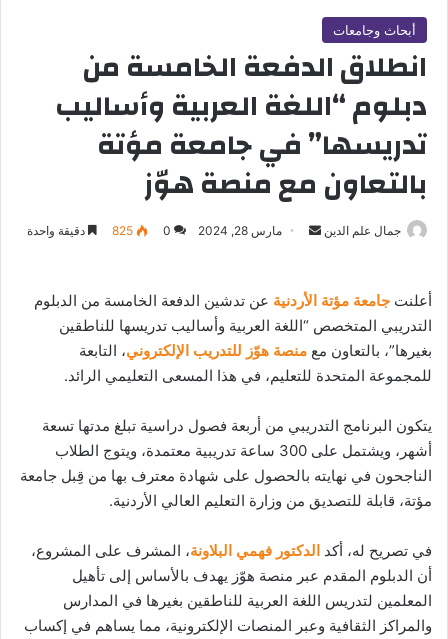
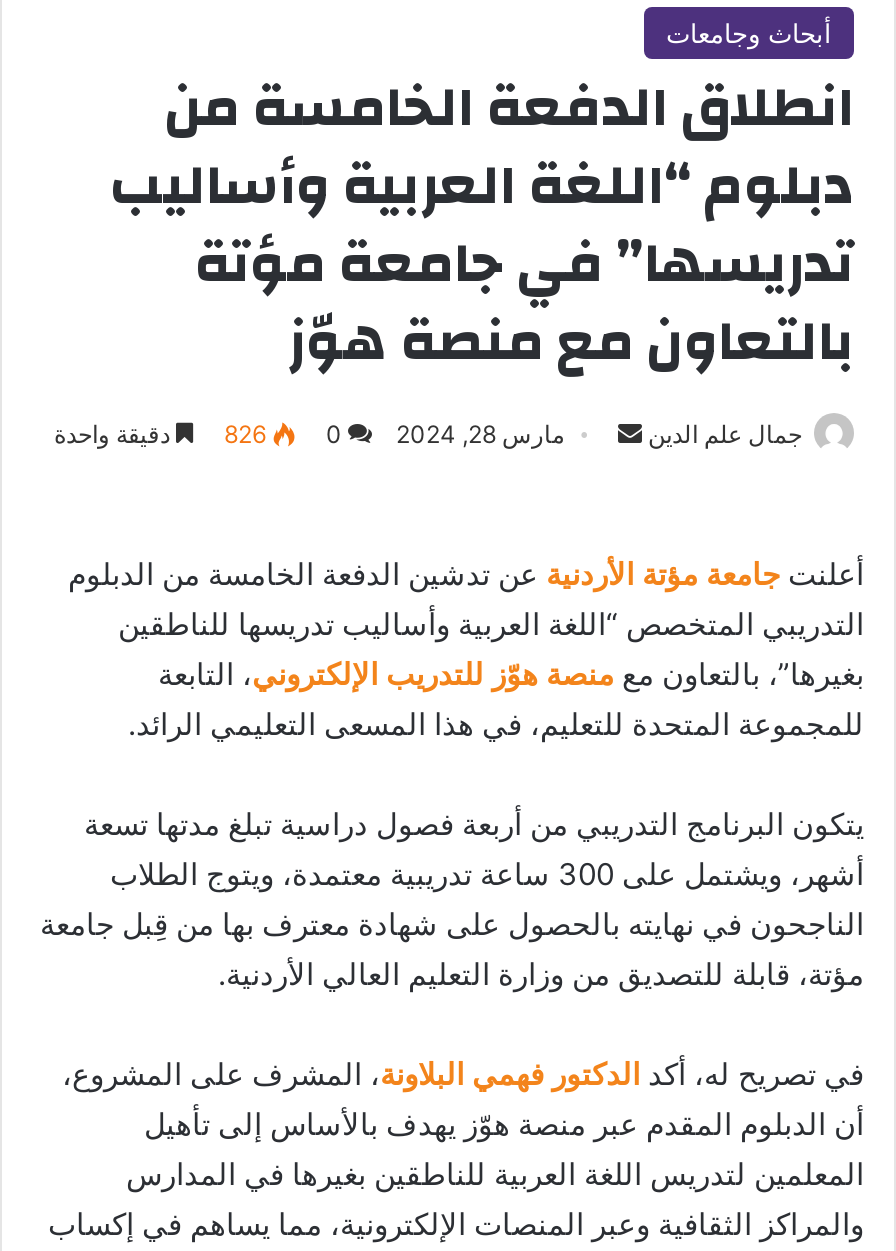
- 0 825 دقيقة واحدة
+ 0 826 دقيقة واحدة
